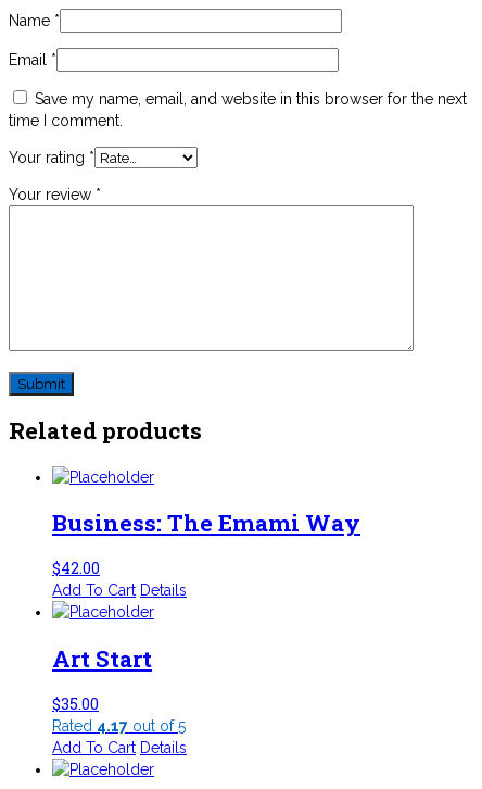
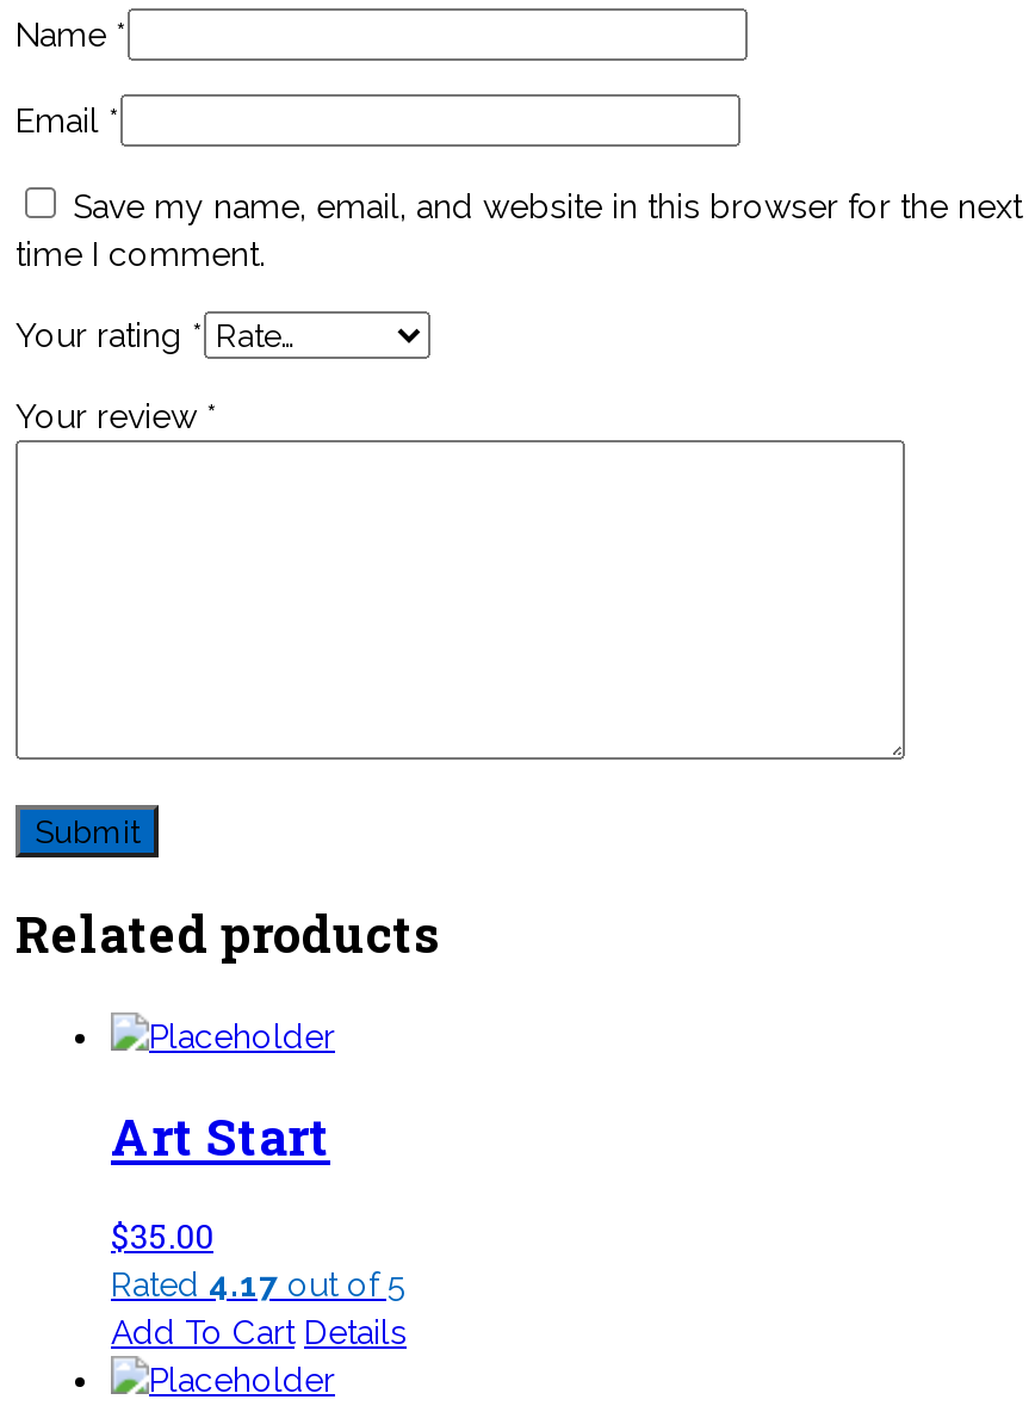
- Business: The Emami Way
- $42.00
- Add To Cart Details
